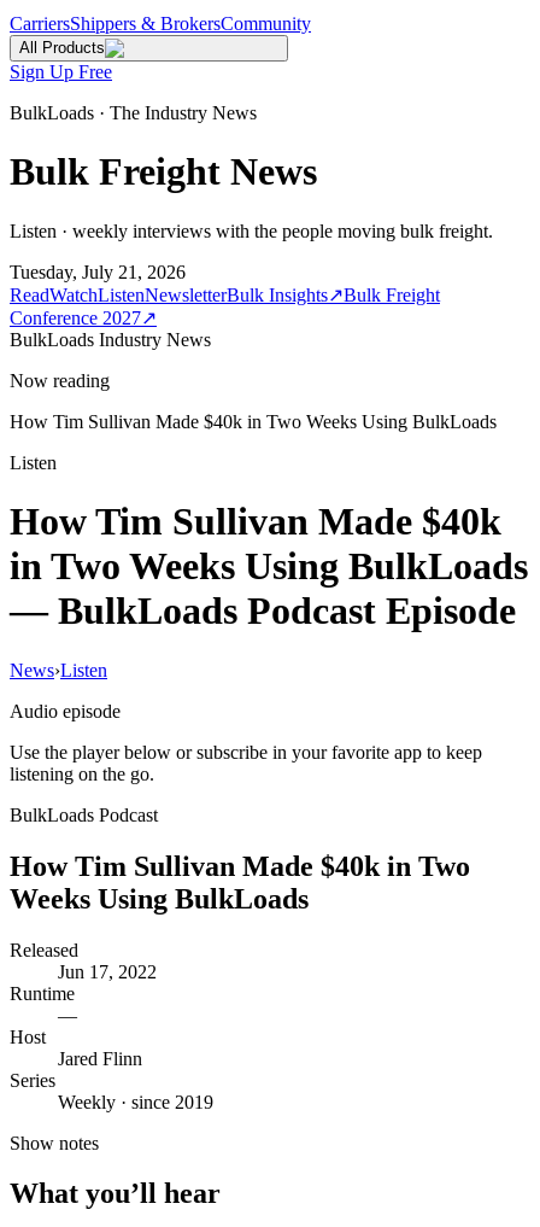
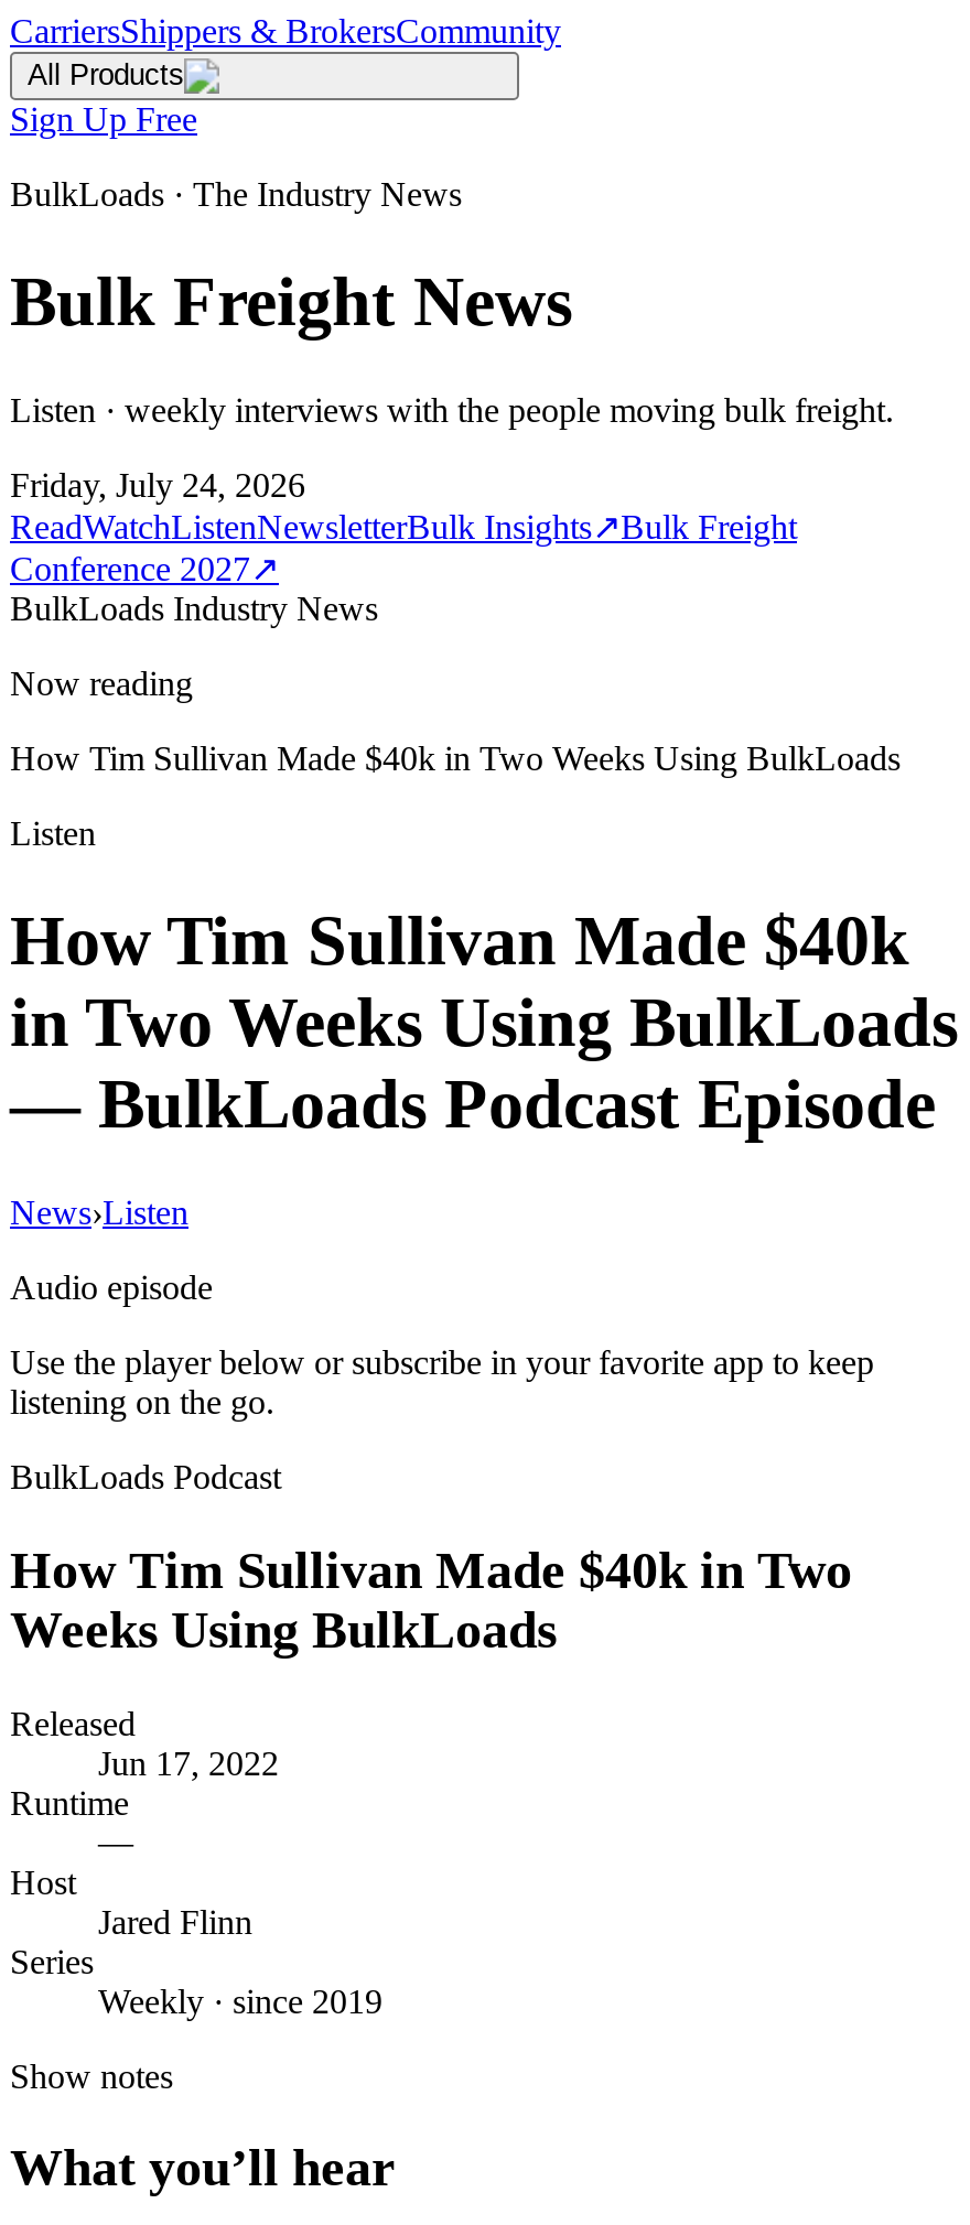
- Tuesday, July 21, 2026
+ Friday, July 24, 2026
